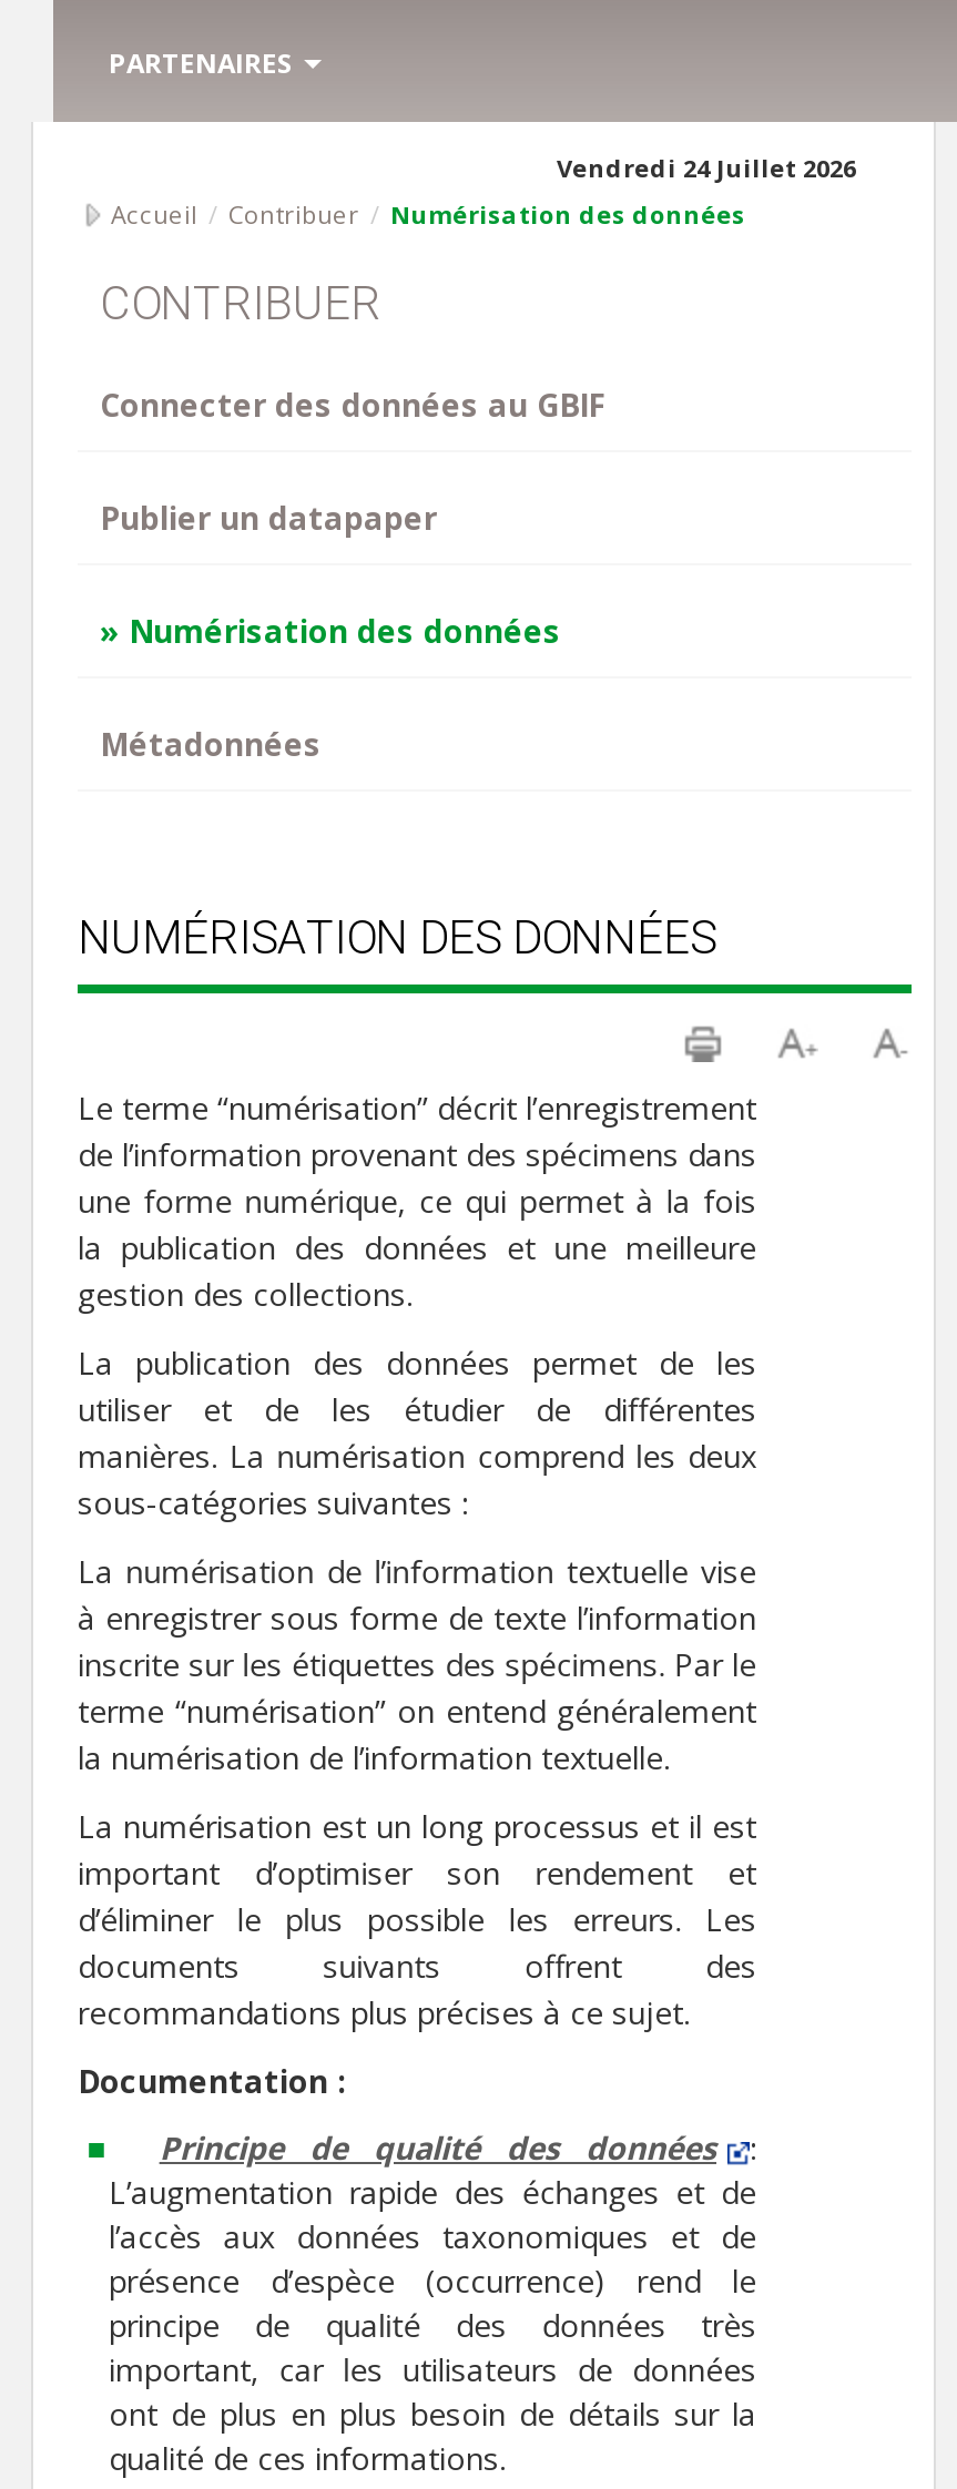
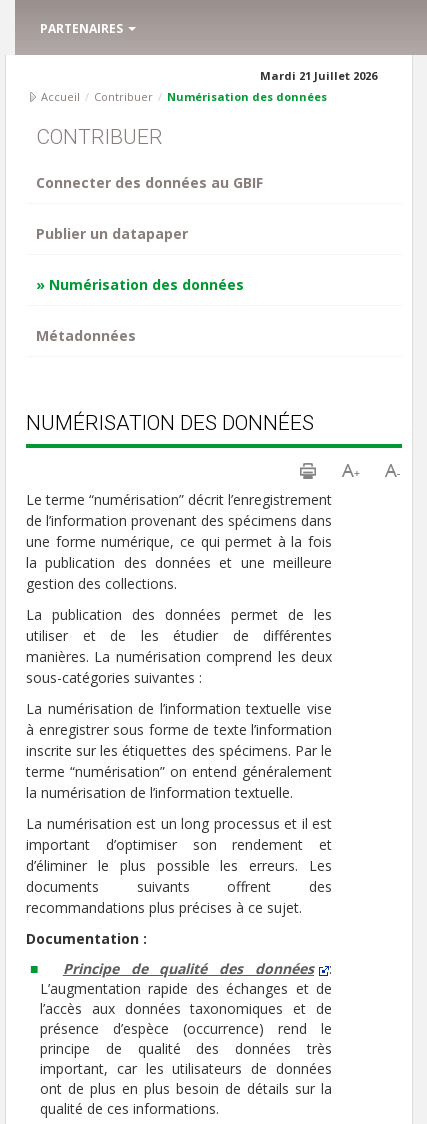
- Vendredi 24 Juillet 2026
+ Mardi 21 Juillet 2026
